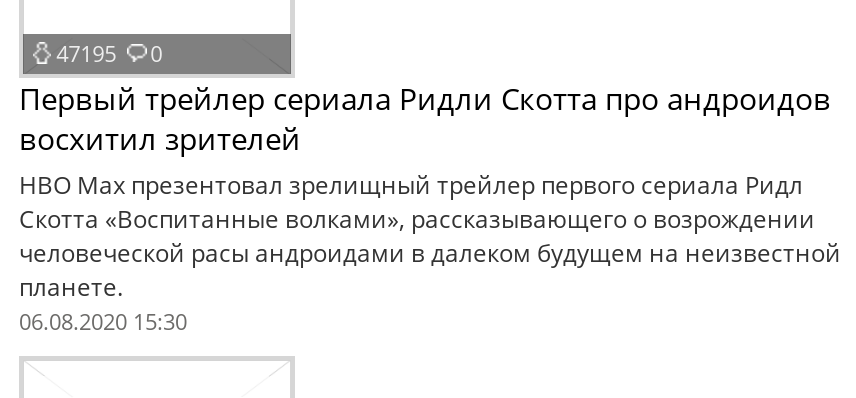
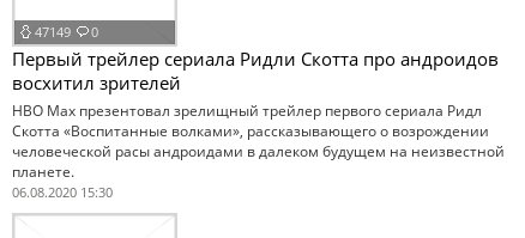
- 47195 0
+ 47149 0
